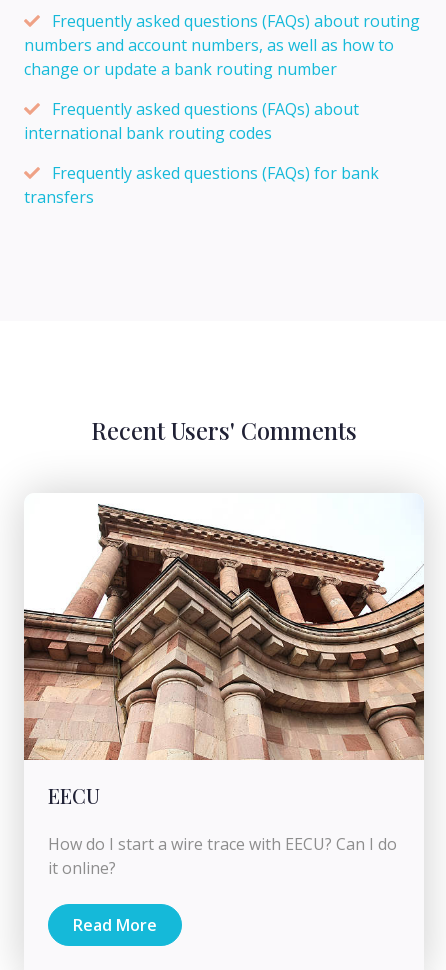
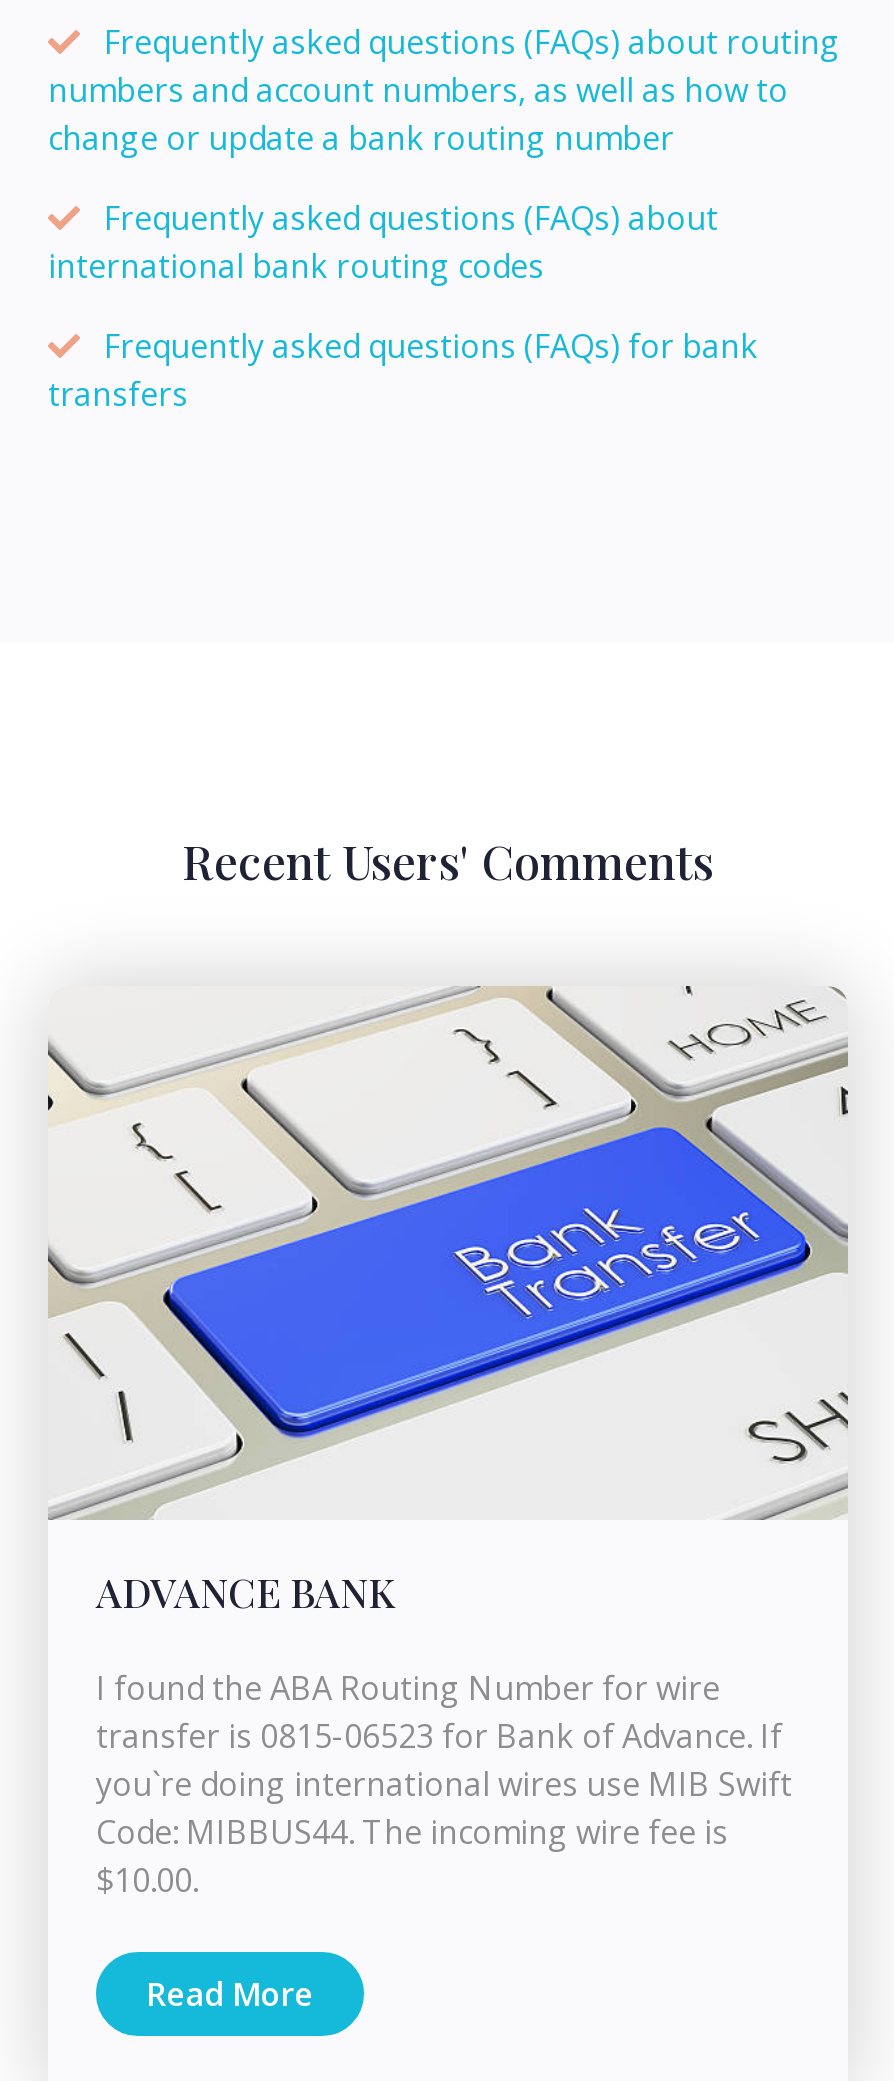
- [image]
- EECU
+ [image]
+ ADVANCE BANK

- How do I start a wire trace with EECU? Can I do
- it online?
+ I found the ABA Routing Number for wire
+ transfer is 0815-06523 for Bank of Advance. If
+ you`re doing international wires use MIB Swift
+ Code: MIBBUS44. The incoming wire fee is
+ $10.00.
